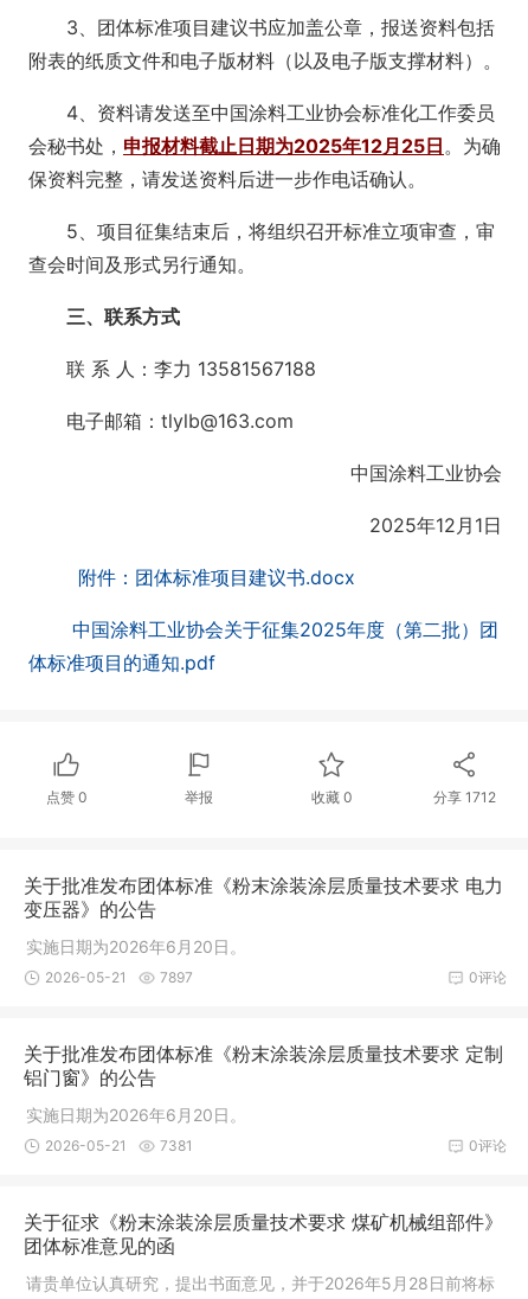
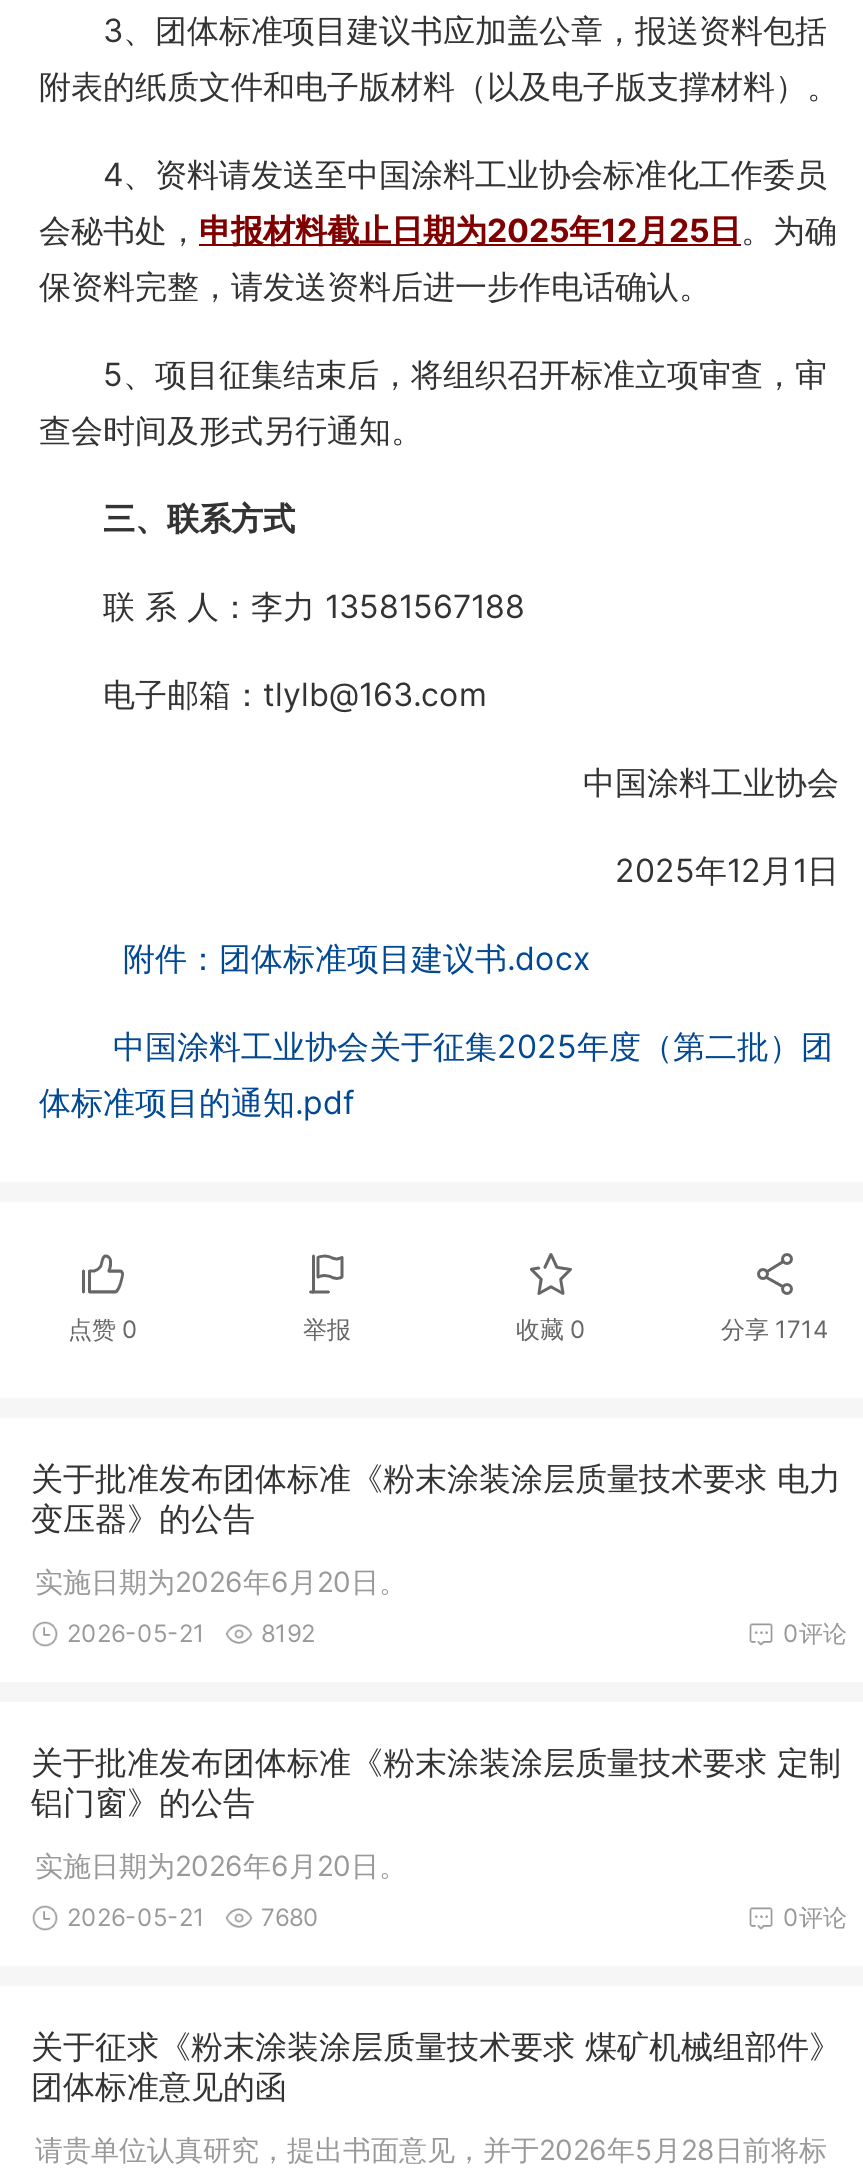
- 分享1712
+ 分享1714

- 2026-05-21 7897
+ 2026-05-21 8192

- 2026-05-21 7381
+ 2026-05-21 7680
